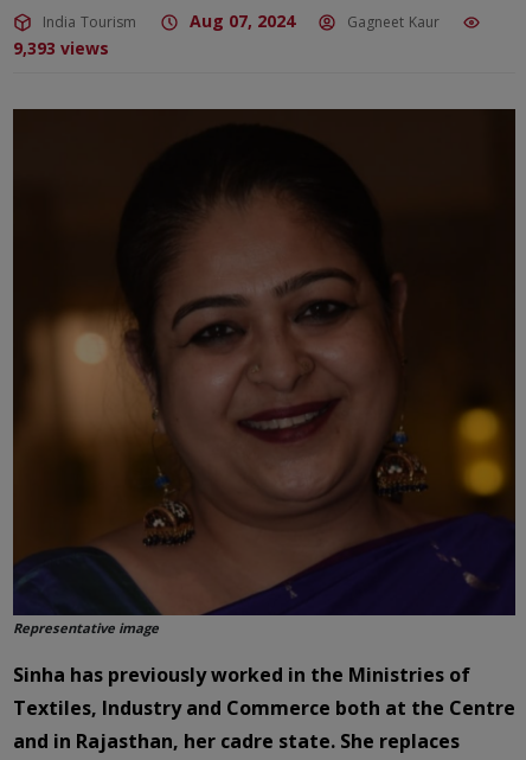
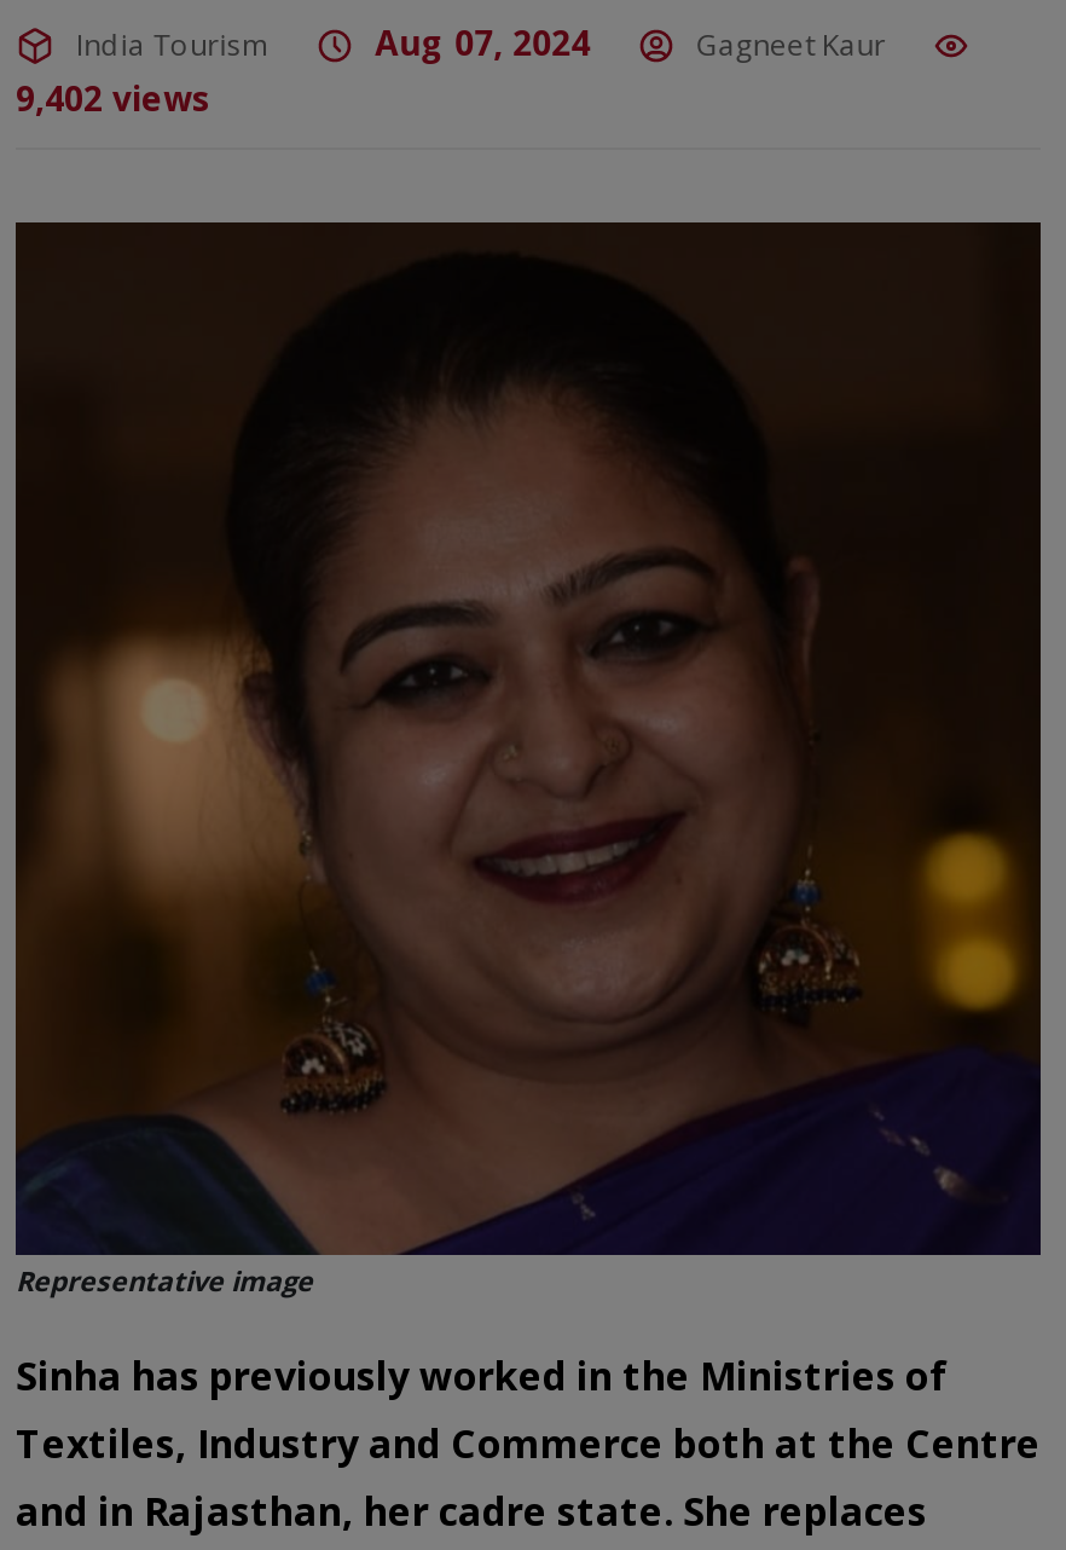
- 9,393 views
+ 9,402 views
